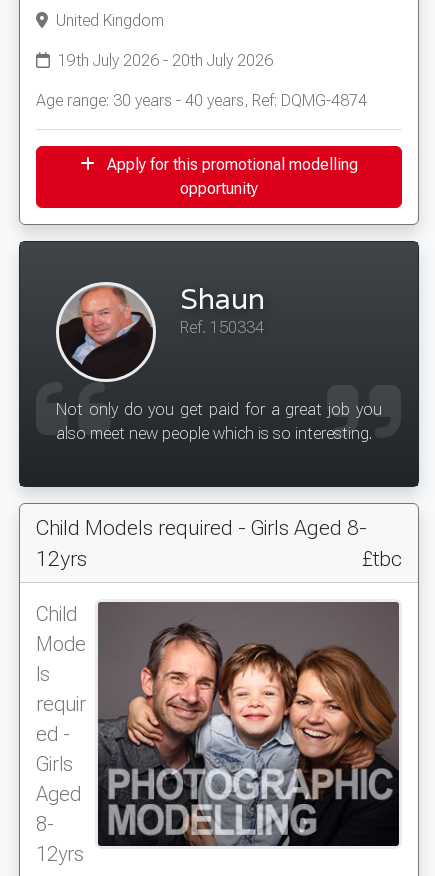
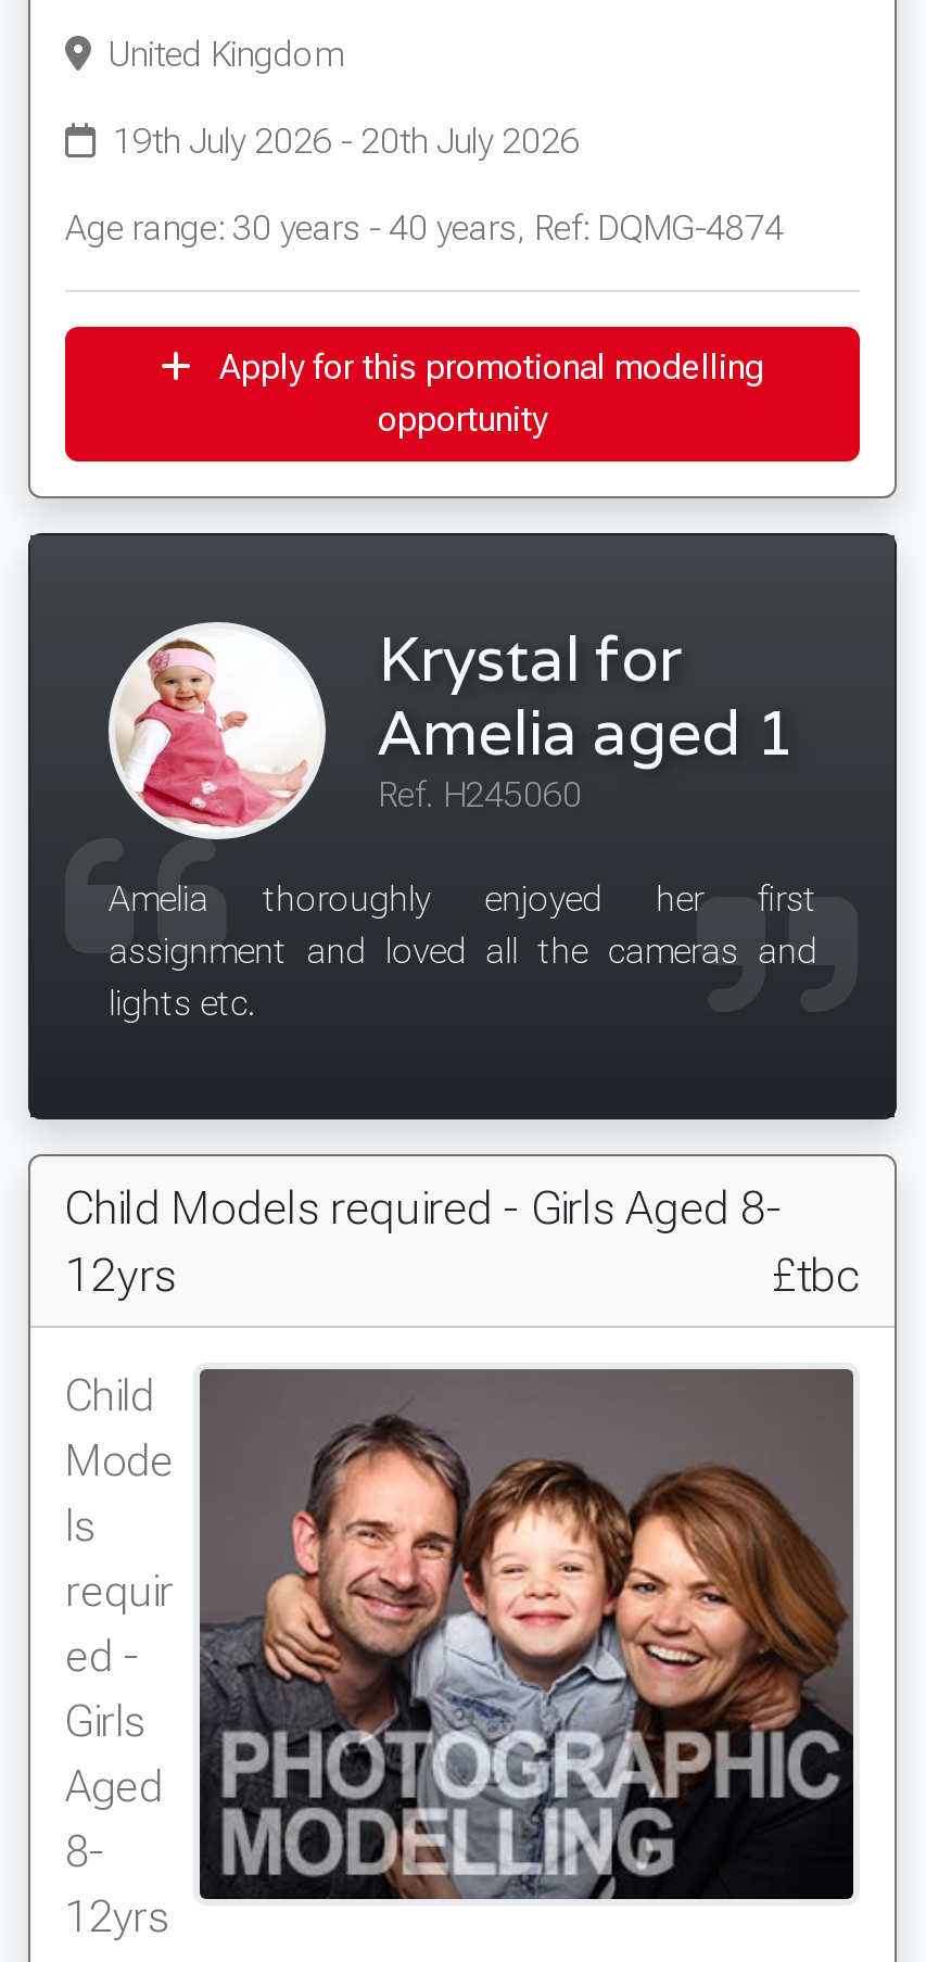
- [image]
- Shaun
- Ref. 150334
+ [image]
+ Krystal for
+ Amelia aged 1
+ Ref. H245060

- Not only do you get paid for a great job you
- also meet new people which is so interesting.
+ Amelia thoroughly enjoyed her first
+ assignment and loved all the cameras and
+ lights etc.
